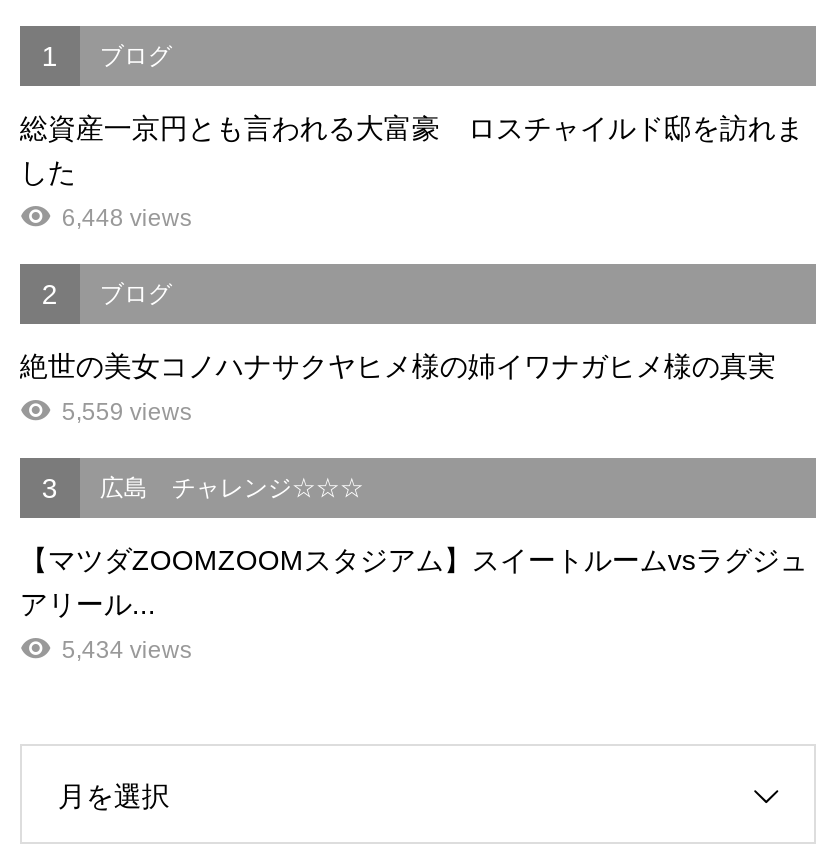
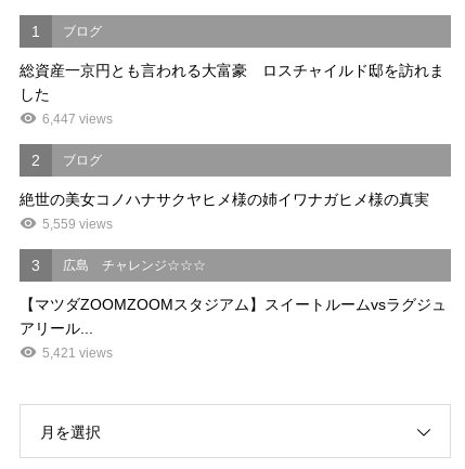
- 6,448 views
+ 6,447 views

- 5,434 views
+ 5,421 views
